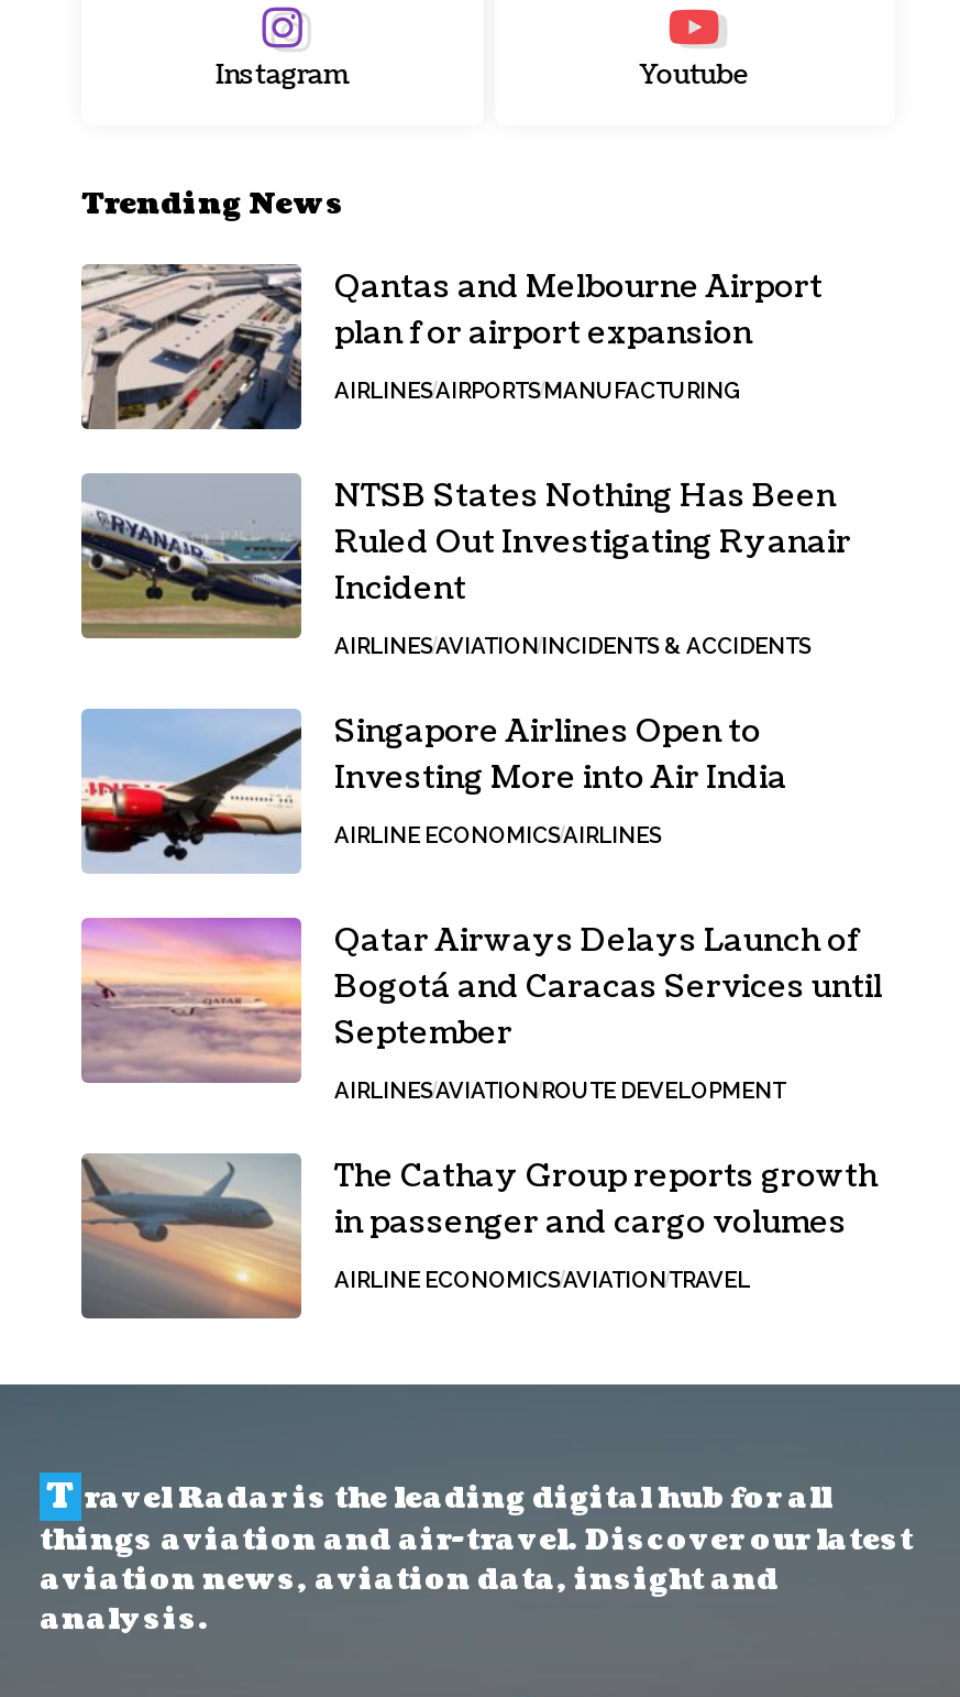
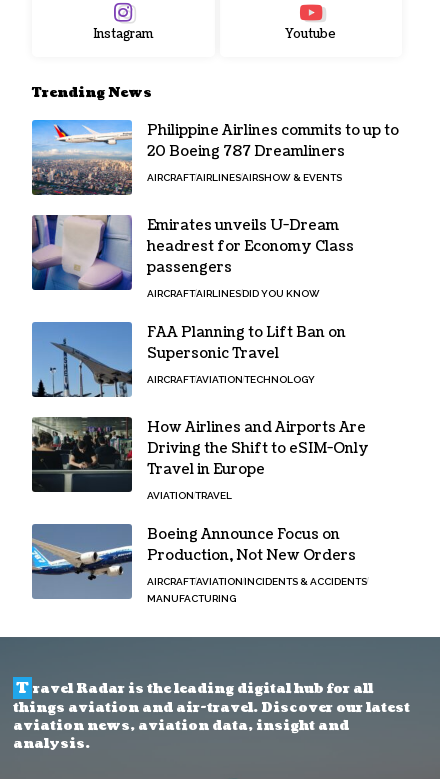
- [image]
- Qantas and Melbourne Airport
- plan for airport expansion
- AIRLINES AIRPORTS MANUFACTURING
- NTSB States Nothing Has Been
- Ruled Out Investigating Ryanair
- Incident
- AIRLINES AVIATION INCIDENTS & ACCIDENTS
- Singapore Airlines Open to
- Investing More into Air India
- AIRLINE ECONOMICS AIRLINES
- Qatar Airways Delays Launch of
- Bogotá and Caracas Services until
- September
- AIRLINES AVIATION ROUTE DEVELOPMENT
- The Cathay Group reports growth
- in passenger and cargo volumes
- AIRLINE ECONOMICS AVIATION TRAVEL
+ [image]
+ Philippine Airlines commits to up to
+ 20 Boeing 787 Dreamliners
+ AIRCRAFT AIRLINES AIRSHOW & EVENTS
+ Emirates unveils U-Dream
+ headrest for Economy Class
+ passengers
+ AIRCRAFT AIRLINES DID YOU KNOW
+ FAA Planning to Lift Ban on
+ Supersonic Travel
+ AIRCRAFT AVIATION TECHNOLOGY
+ How Airlines and Airports Are
+ Driving the Shift to eSIM-Only
+ Travel in Europe
+ AVIATION TRAVEL
+ Boeing Announce Focus on
+ Production, Not New Orders
+ AIRCRAFT AVIATION INCIDENTS & ACCIDENTS
+ MANUFACTURING

- [image]
+ [image]

- [image]
+ [image]

- [image]
+ [image]

- [image]
+ [image]
